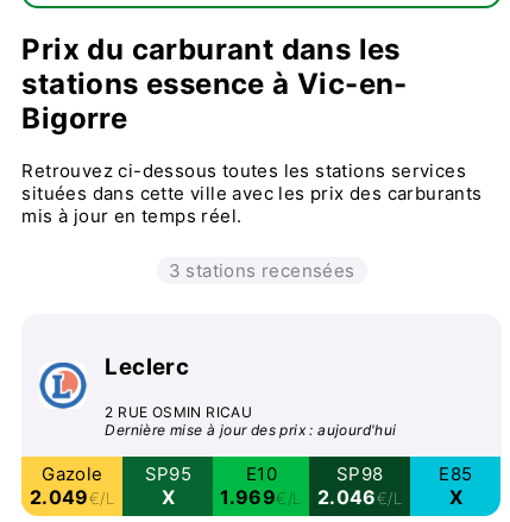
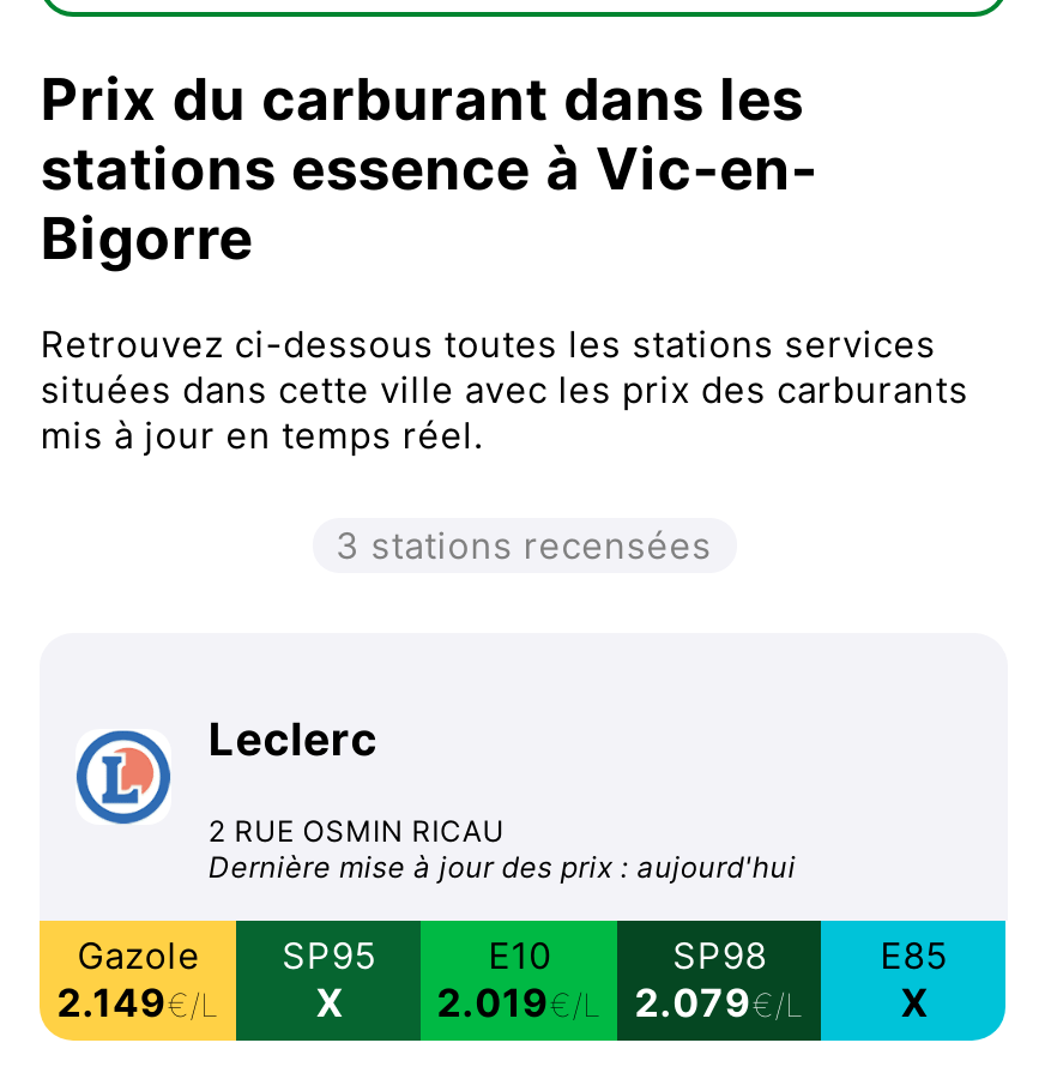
- 2.049€/L
+ 2.149€/L

- 1.969€/L
+ 2.019€/L

- 2.046€/L
+ 2.079€/L
